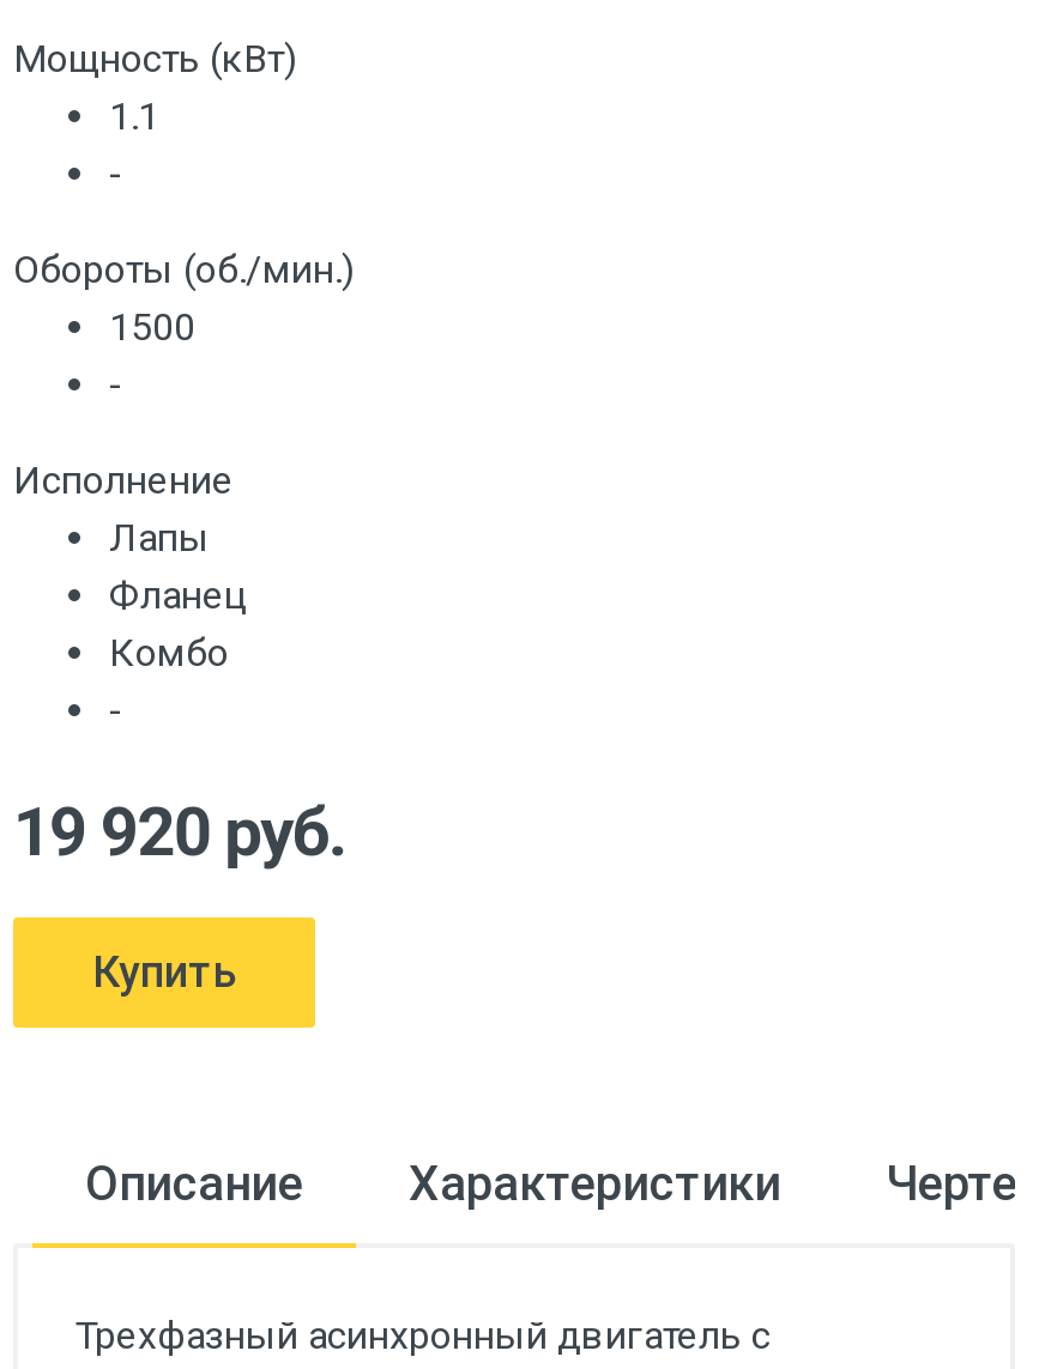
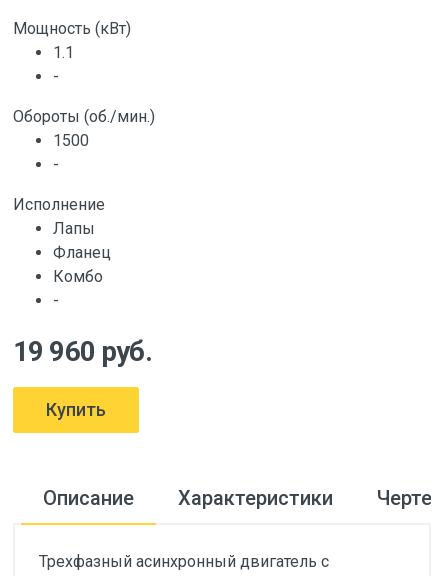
- 19 920 руб.
+ 19 960 руб.
